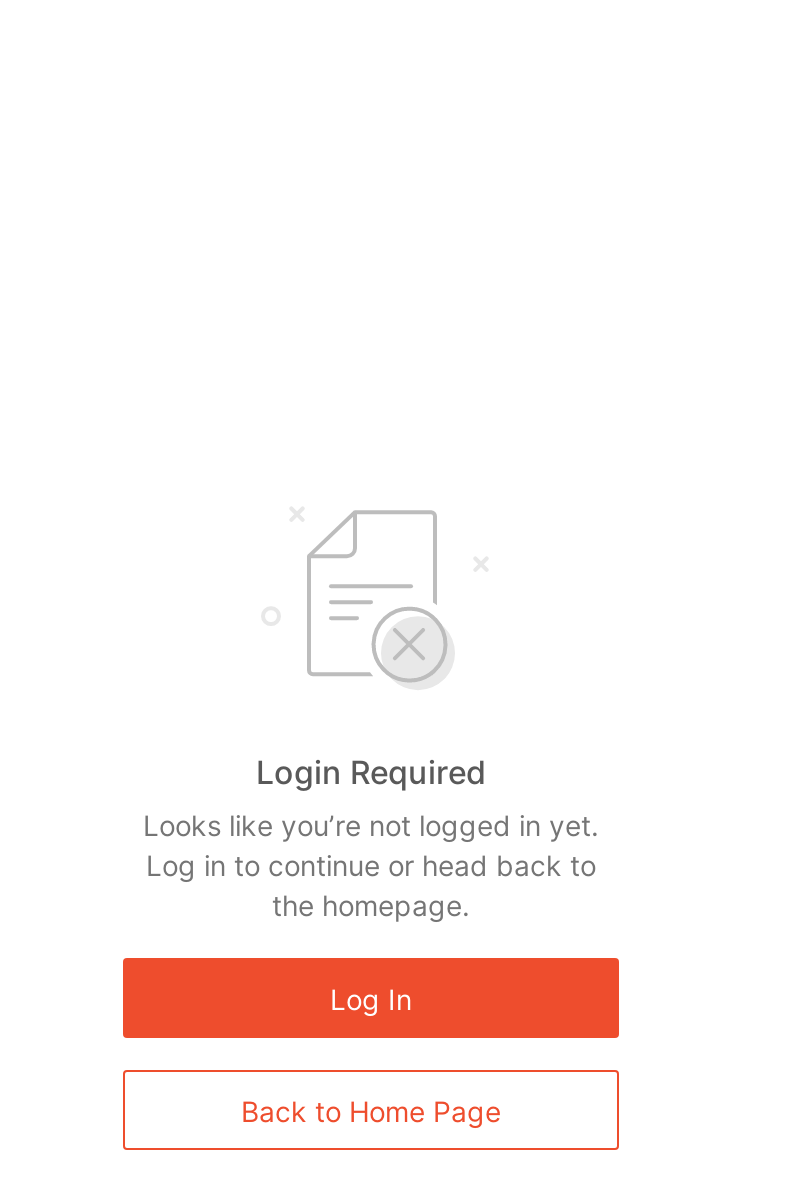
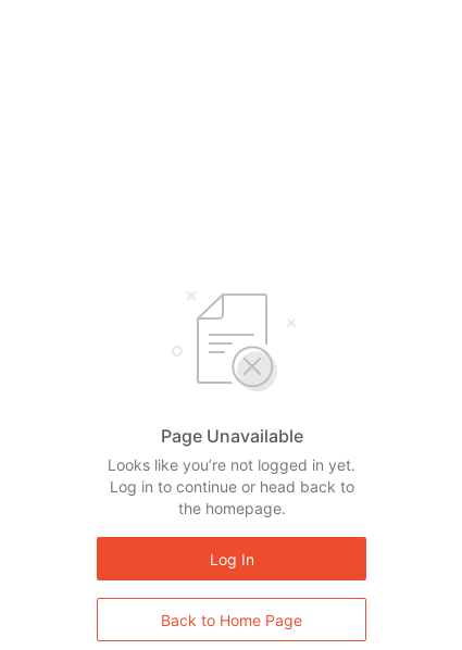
- Login Required
+ Page Unavailable
